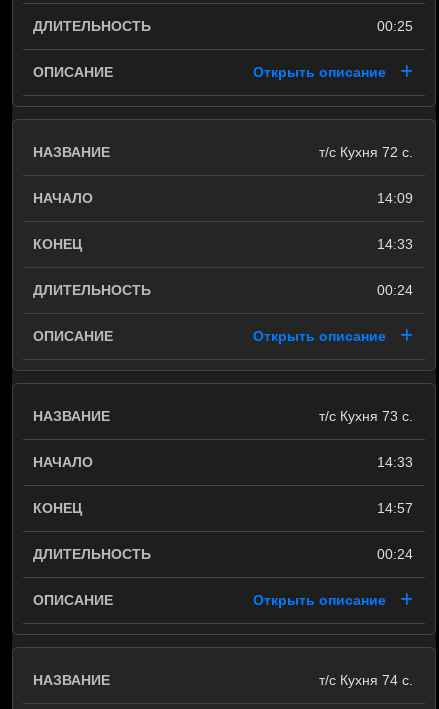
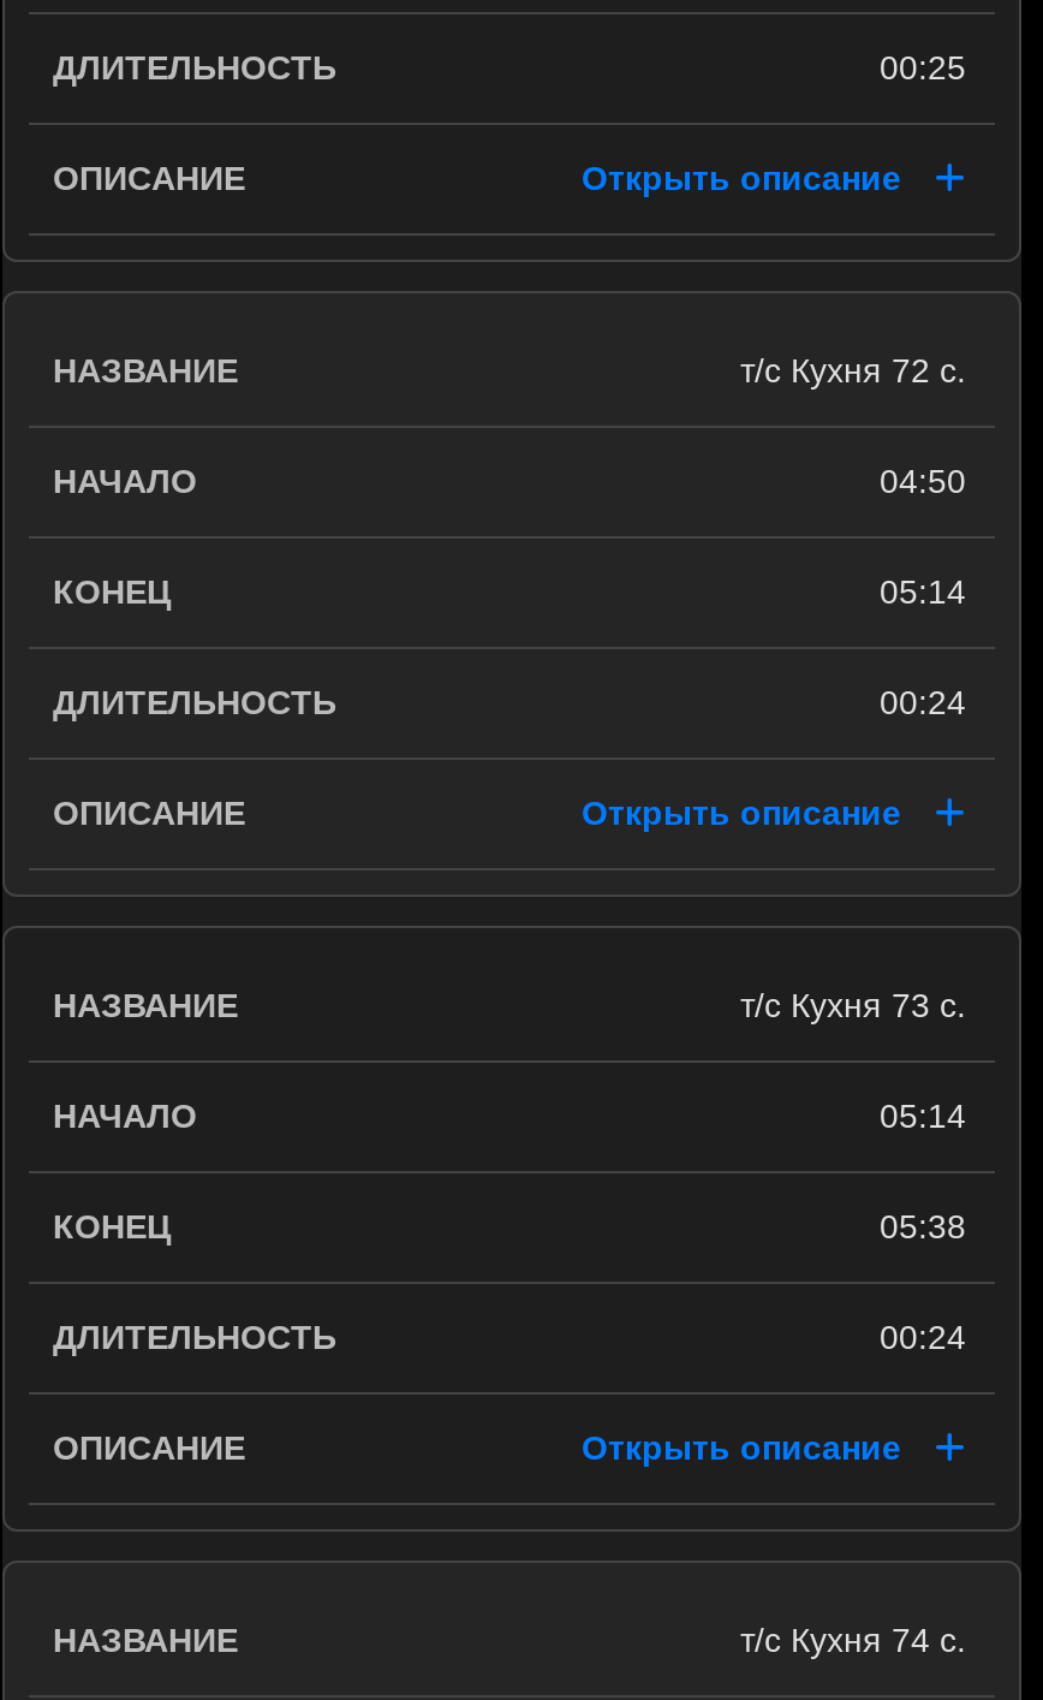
- 14:09
+ 04:50

- 14:33
+ 05:14

- 14:33
+ 05:14

- 14:57
+ 05:38
